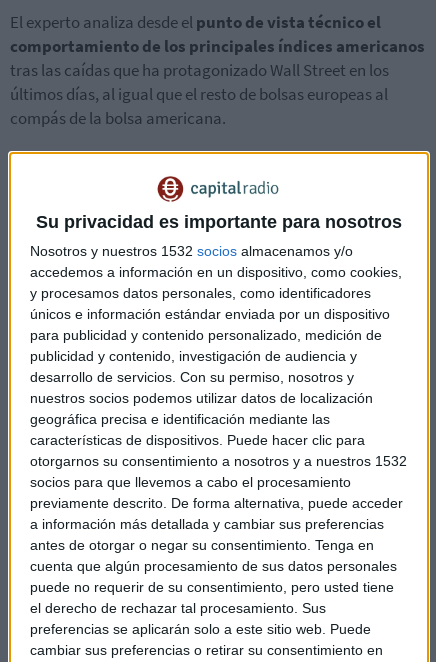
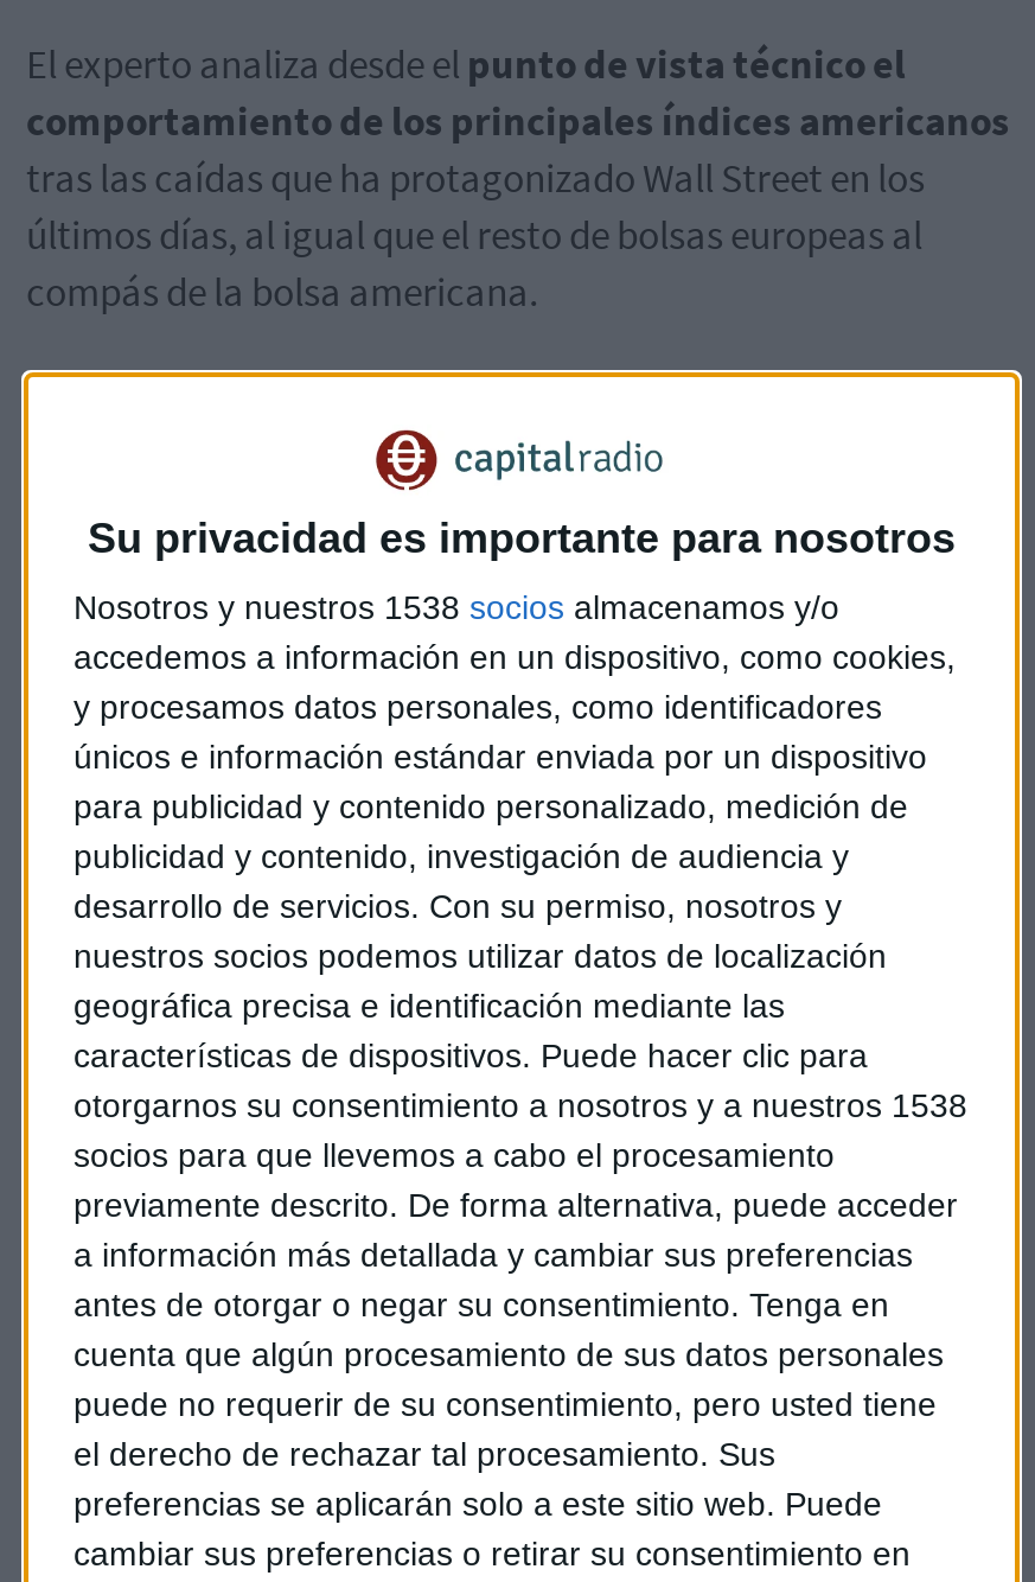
- Nosotros y nuestros 1532 socios almacenamos y/o
+ Nosotros y nuestros 1538 socios almacenamos y/o

- otorgarnos su consentimiento a nosotros y a nuestros 1532
+ otorgarnos su consentimiento a nosotros y a nuestros 1538
